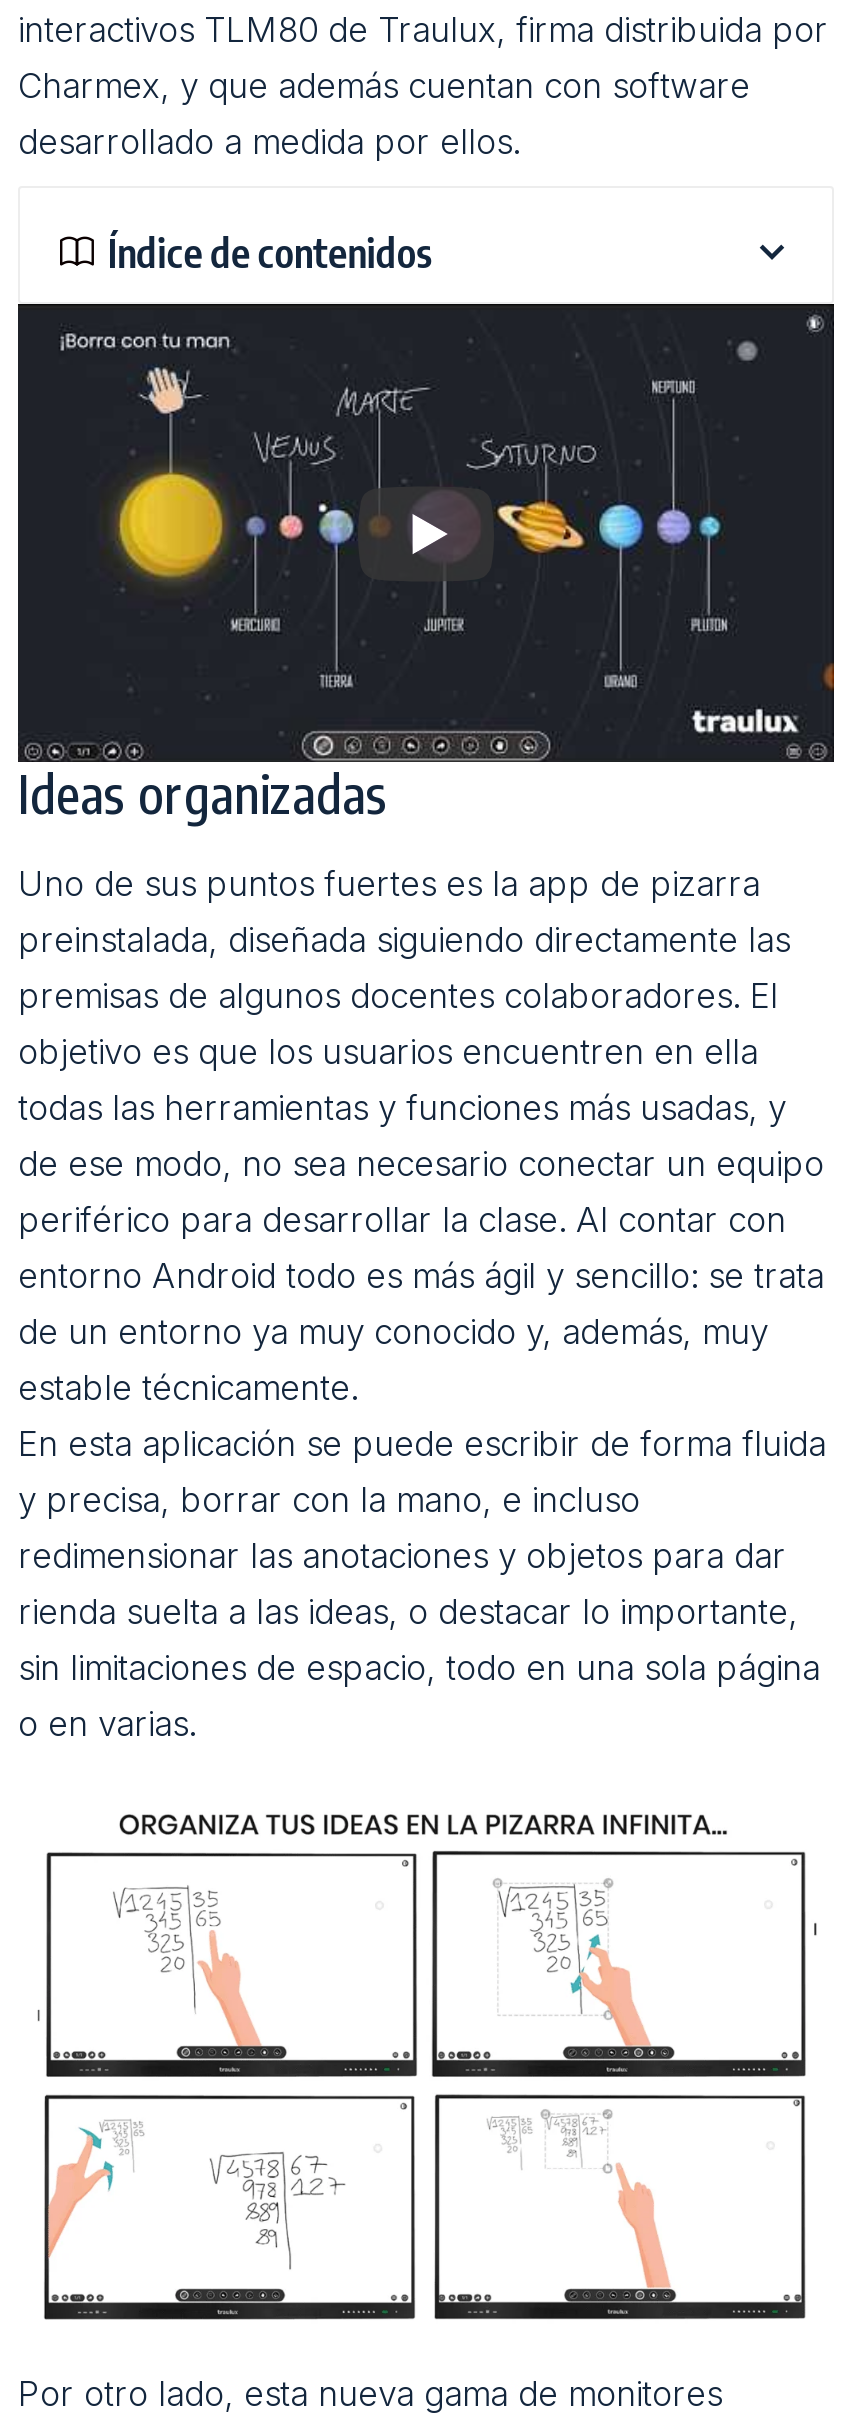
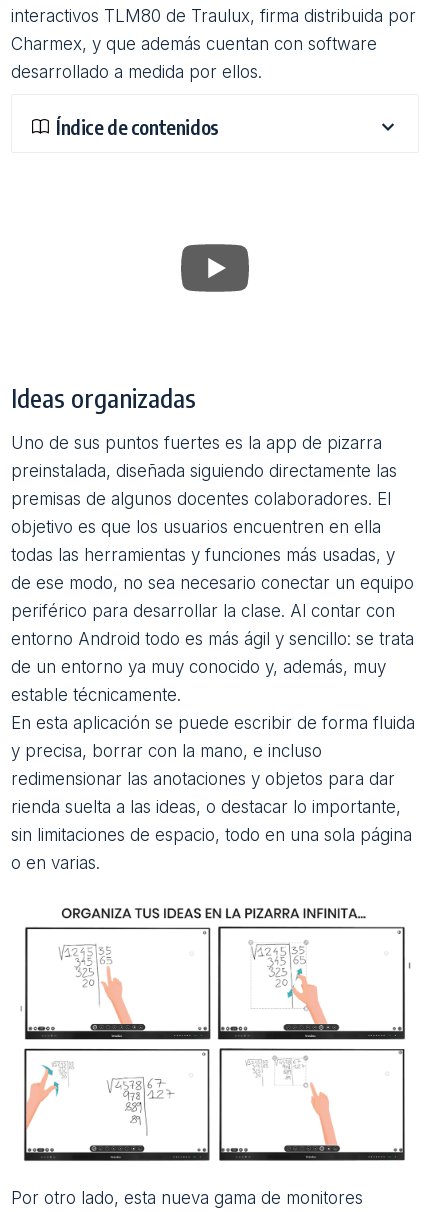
- [image]
